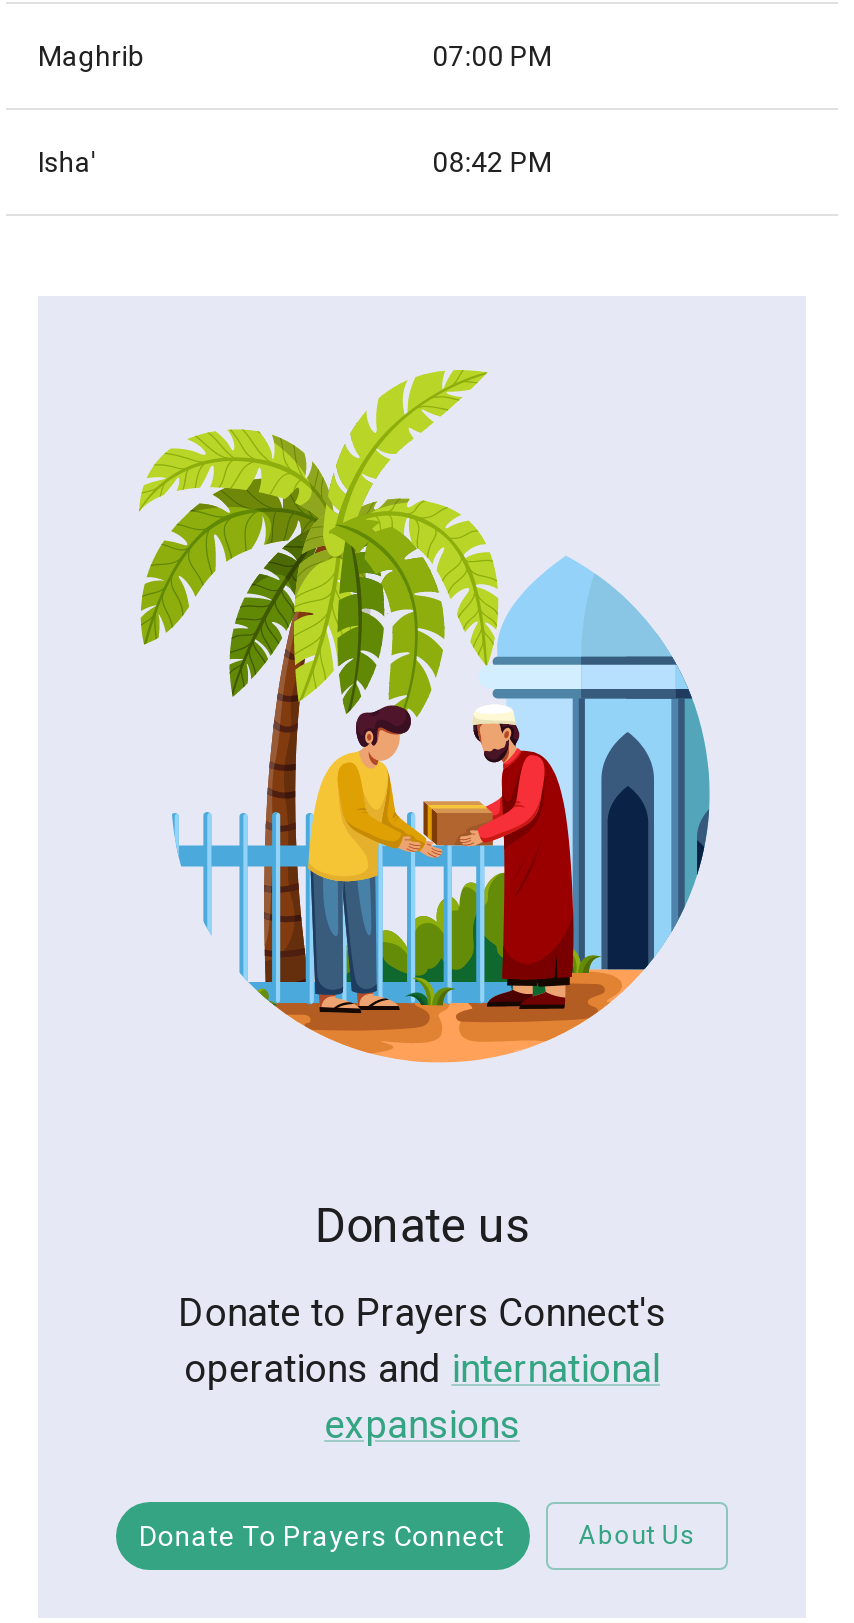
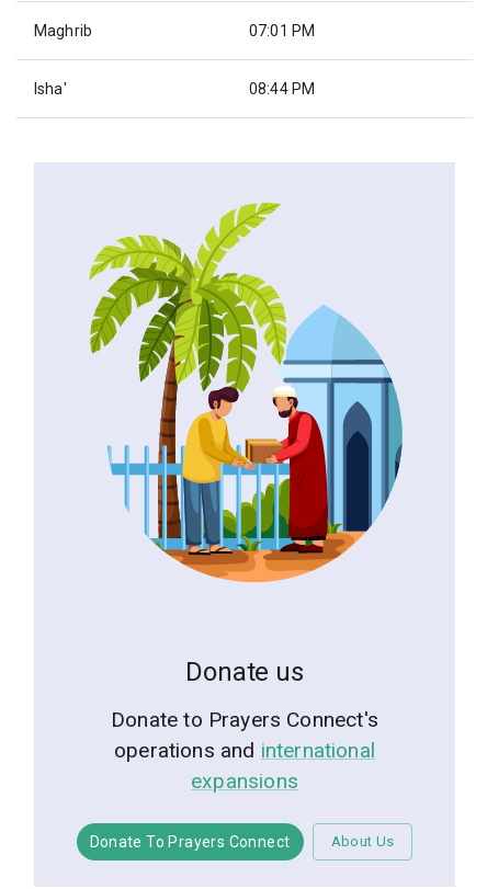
- 07:00 PM
+ 07:01 PM

- 08:42 PM
+ 08:44 PM
